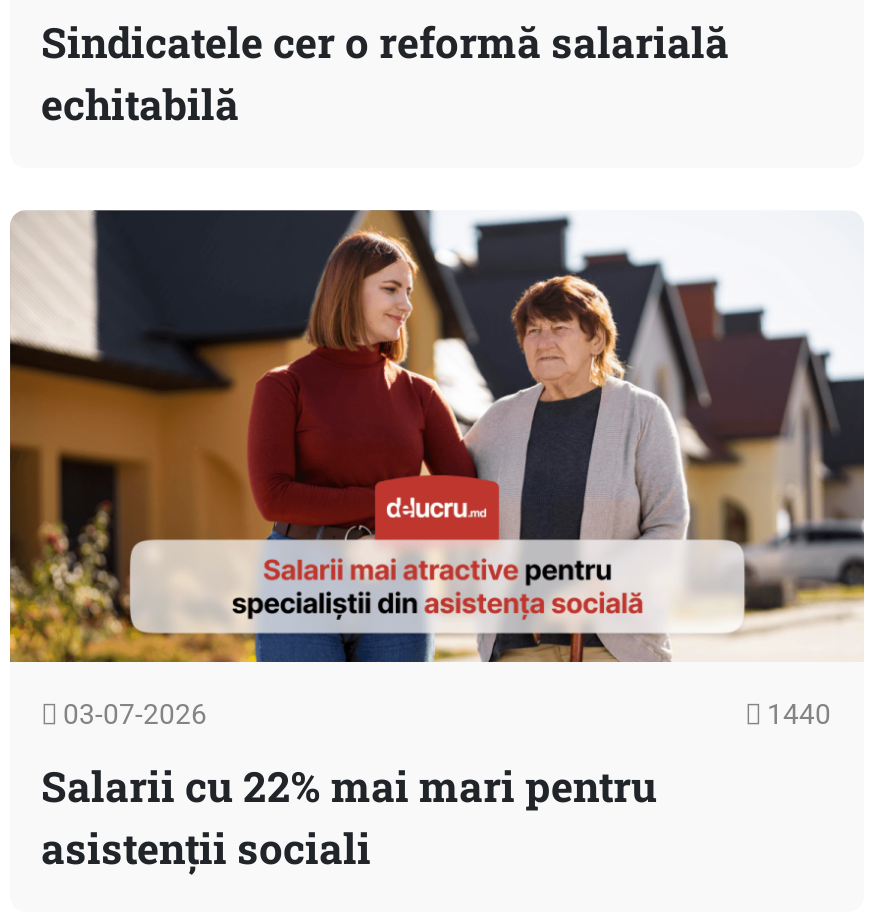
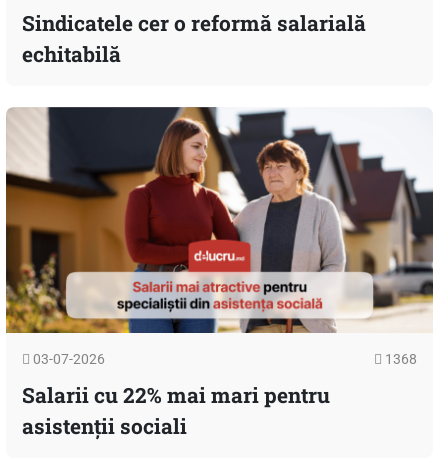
- 1440
+ 1368
